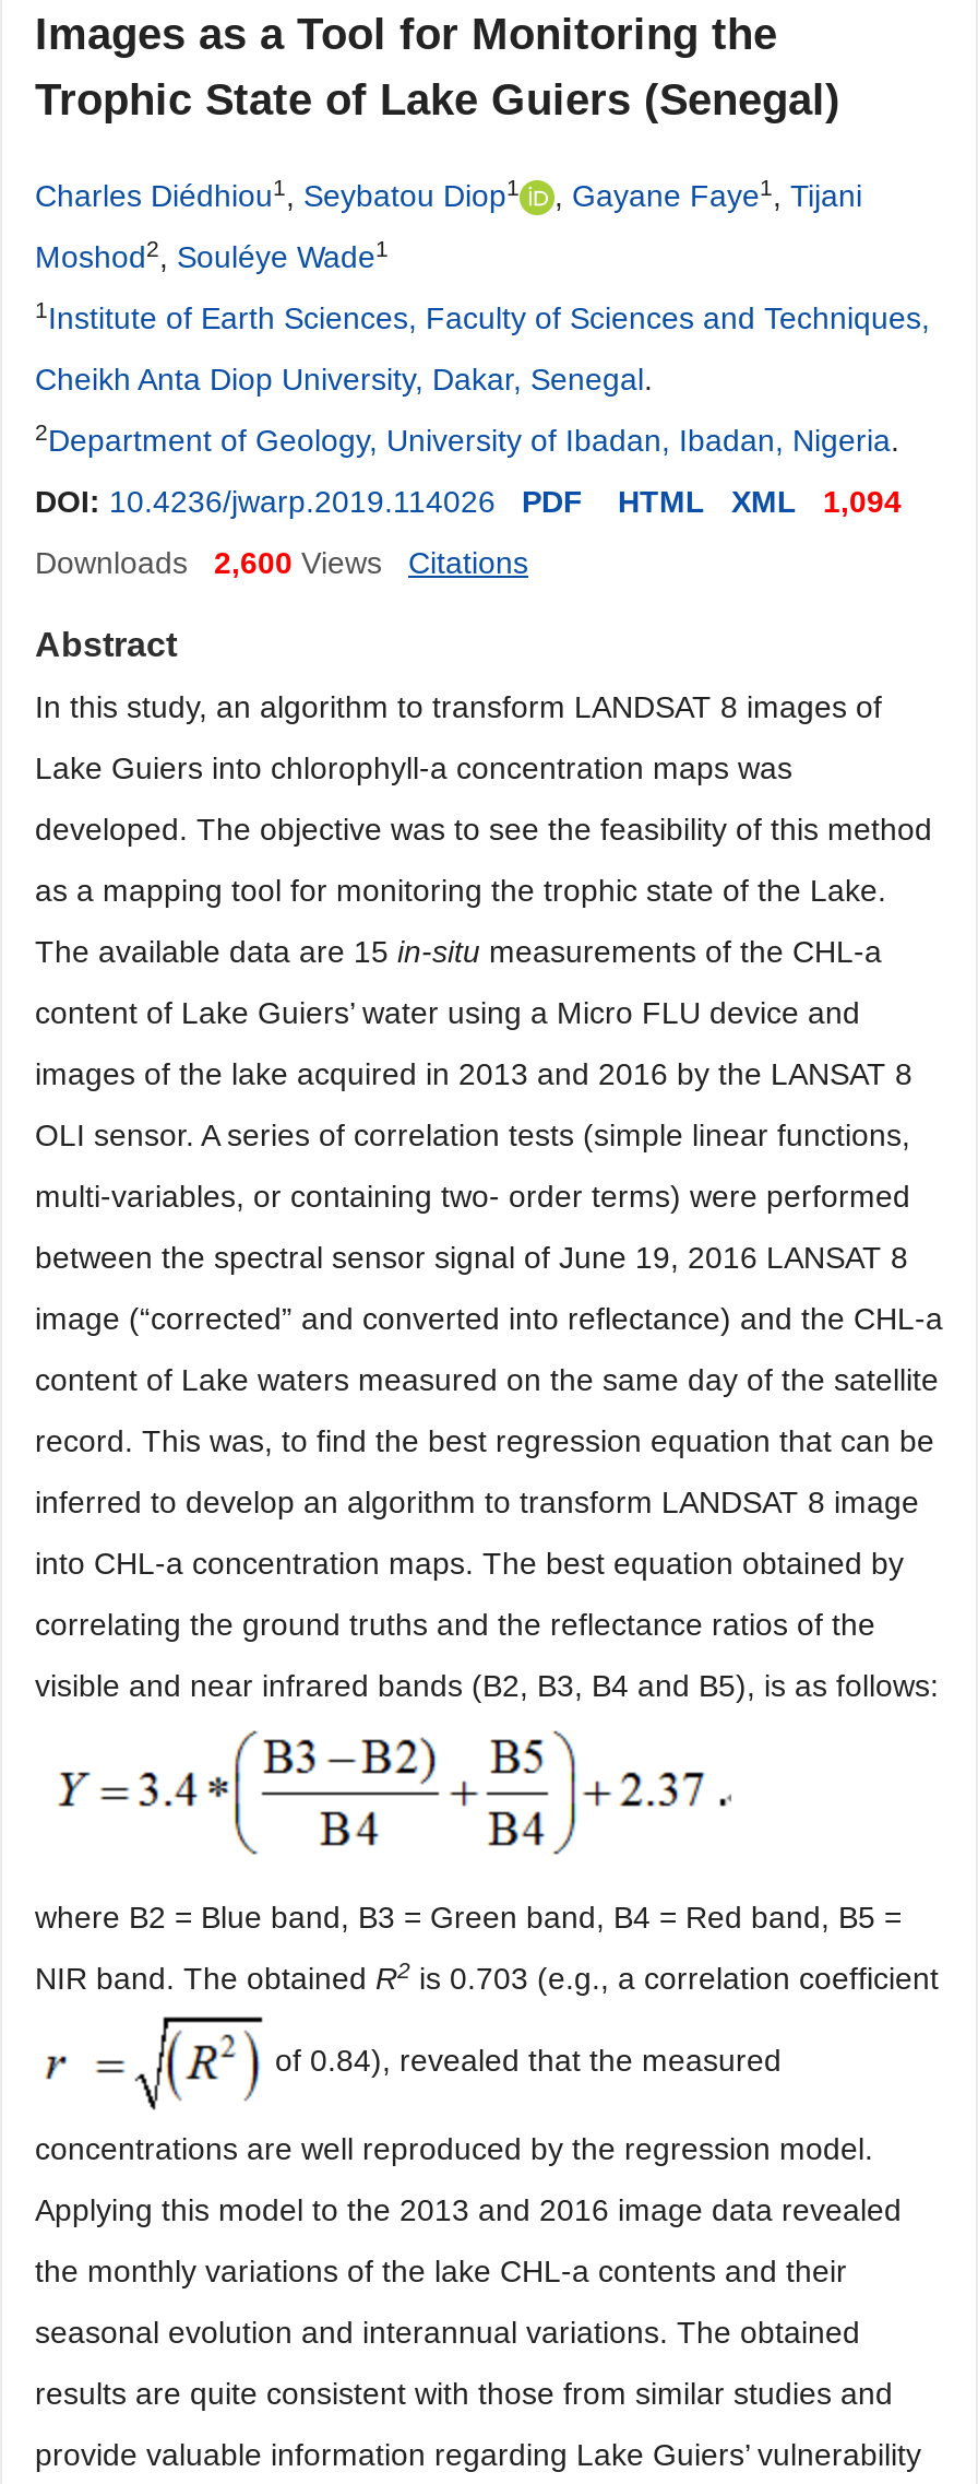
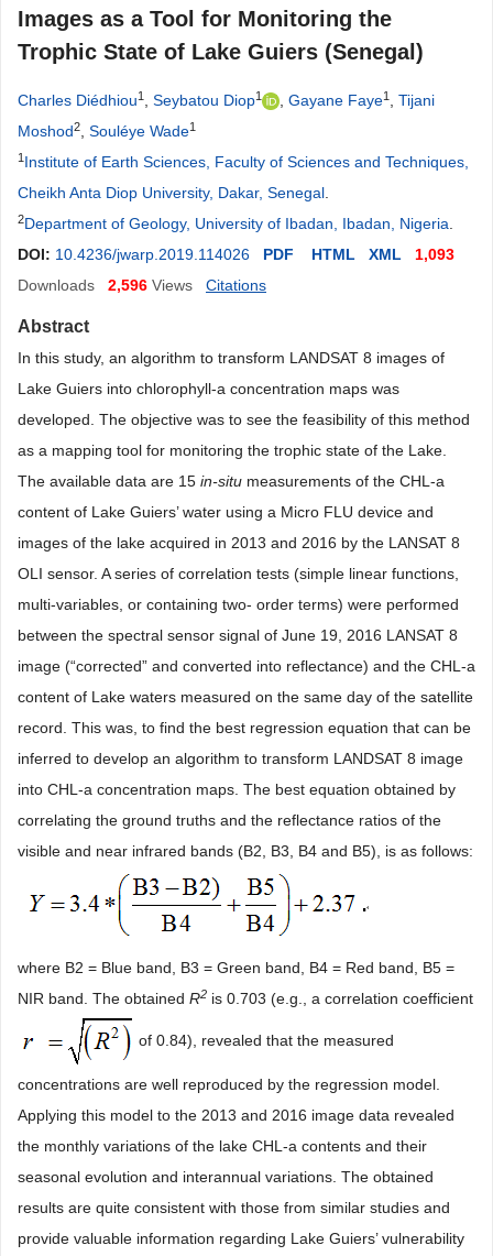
- DOI: 10.4236/jwarp.2019.114026 PDF HTML XML 1,094
+ DOI: 10.4236/jwarp.2019.114026 PDF HTML XML 1,093

- Downloads 2,600 Views
+ Downloads 2,596 Views
